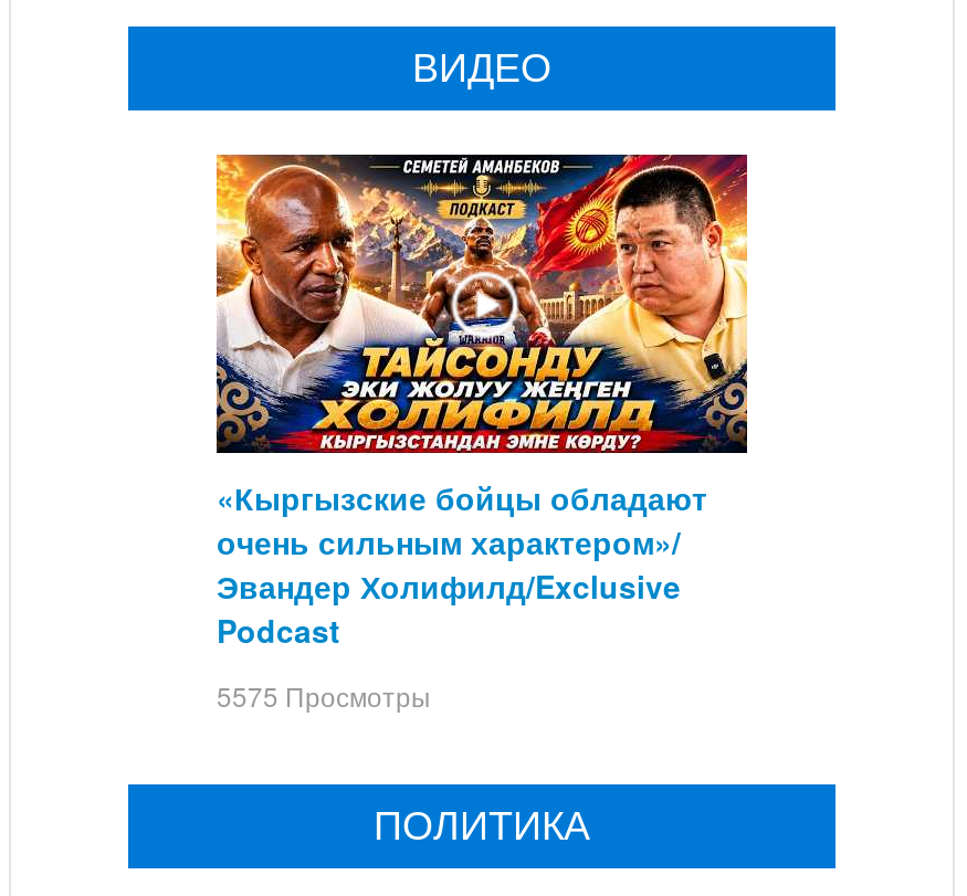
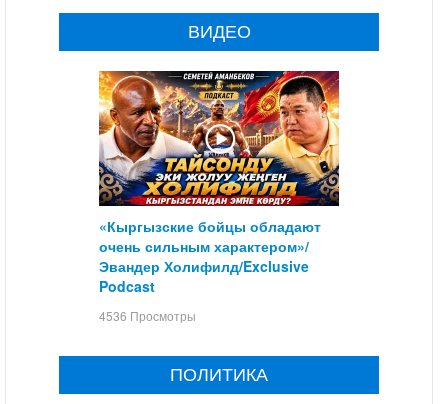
- 5575 Просмотры
+ 4536 Просмотры
